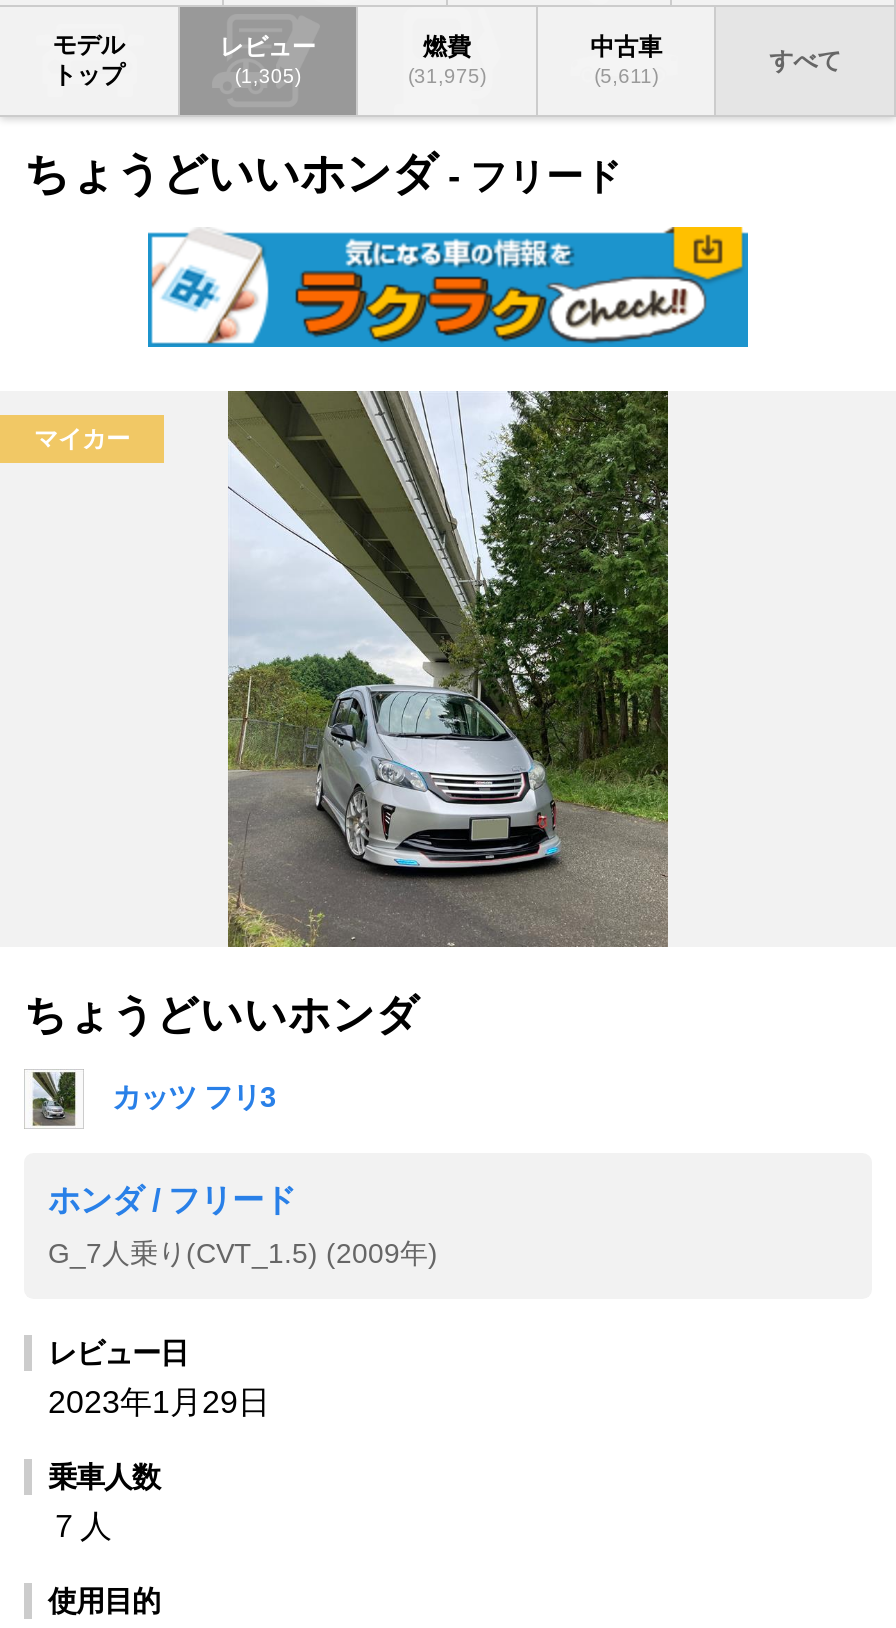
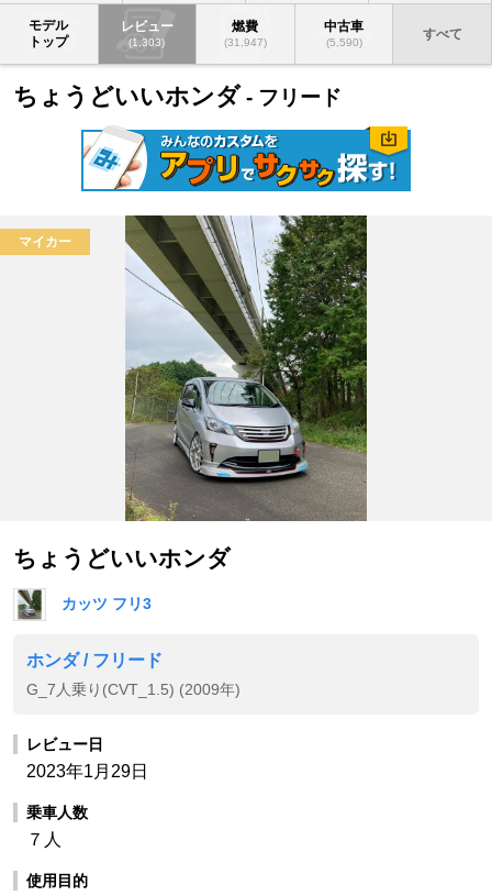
- (1,305)
+ (1,303)

- (31,975)
+ (31,947)

- (5,611)
+ (5,590)

- [image]
+ [image]
